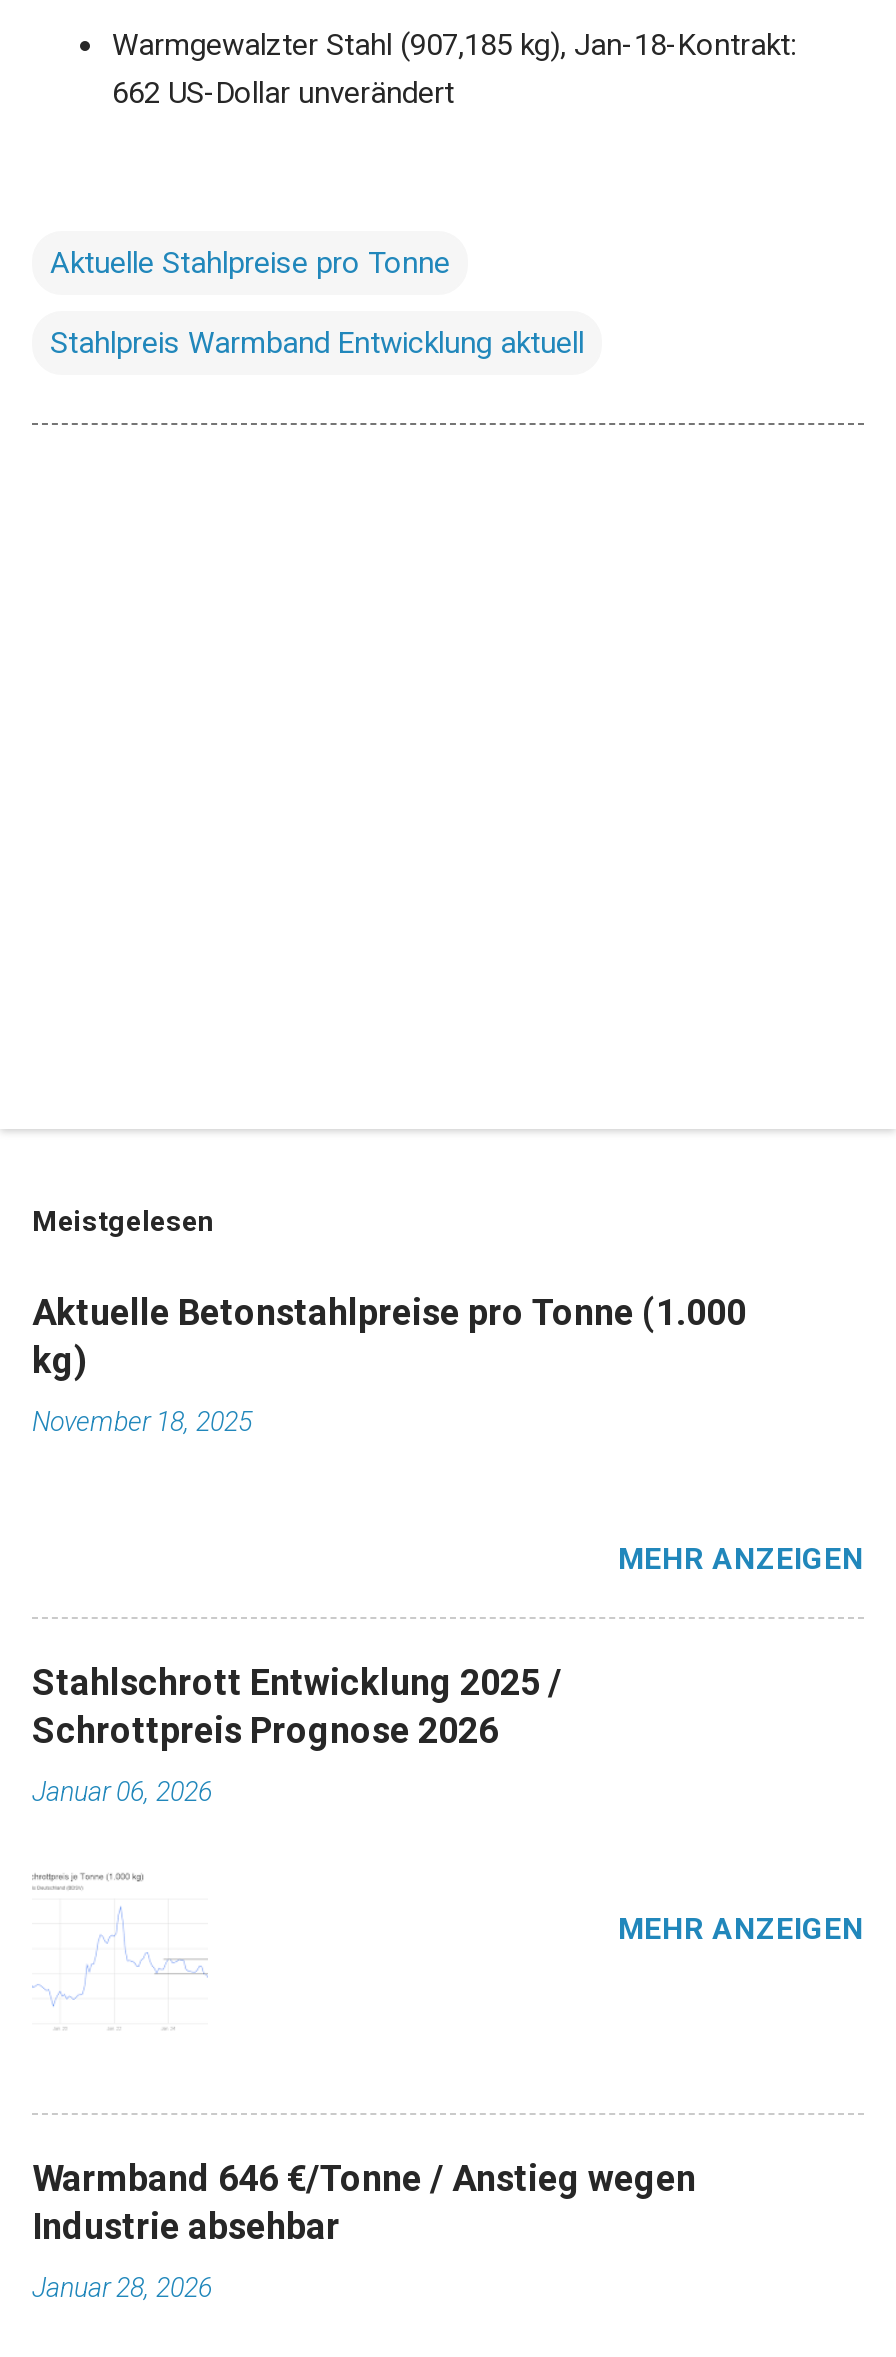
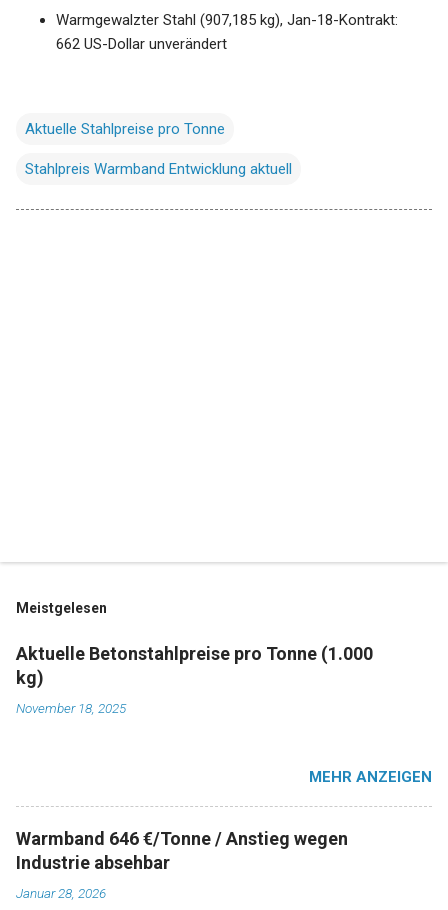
- Stahlschrott Entwicklung 2025 /
- Schrottpreis Prognose 2026
- Januar 06, 2026

- MEHR ANZEIGEN
